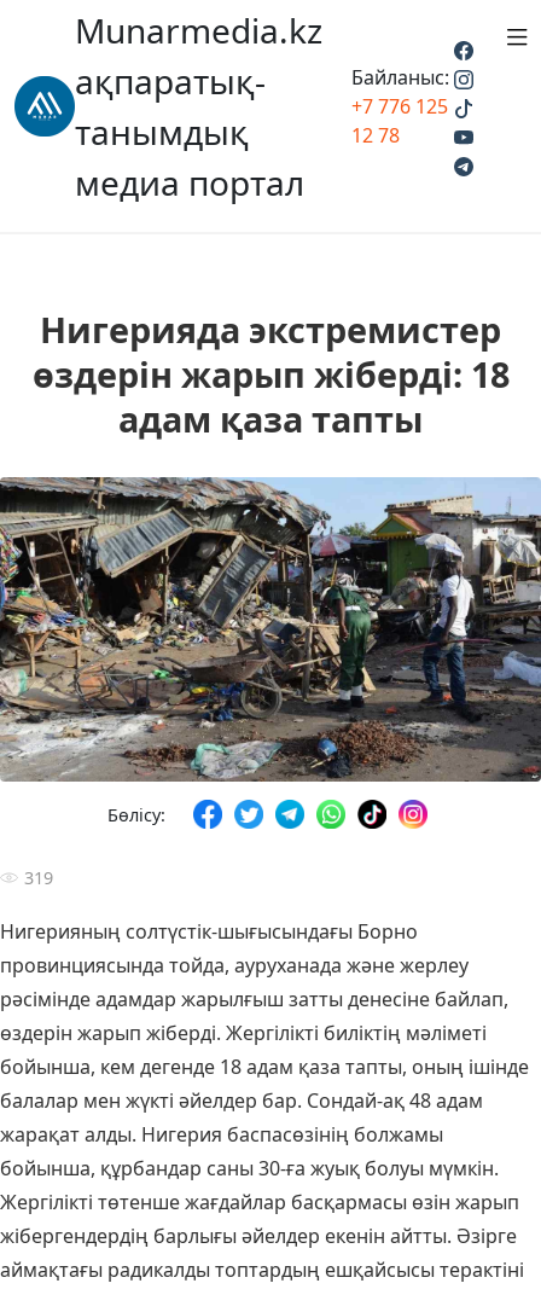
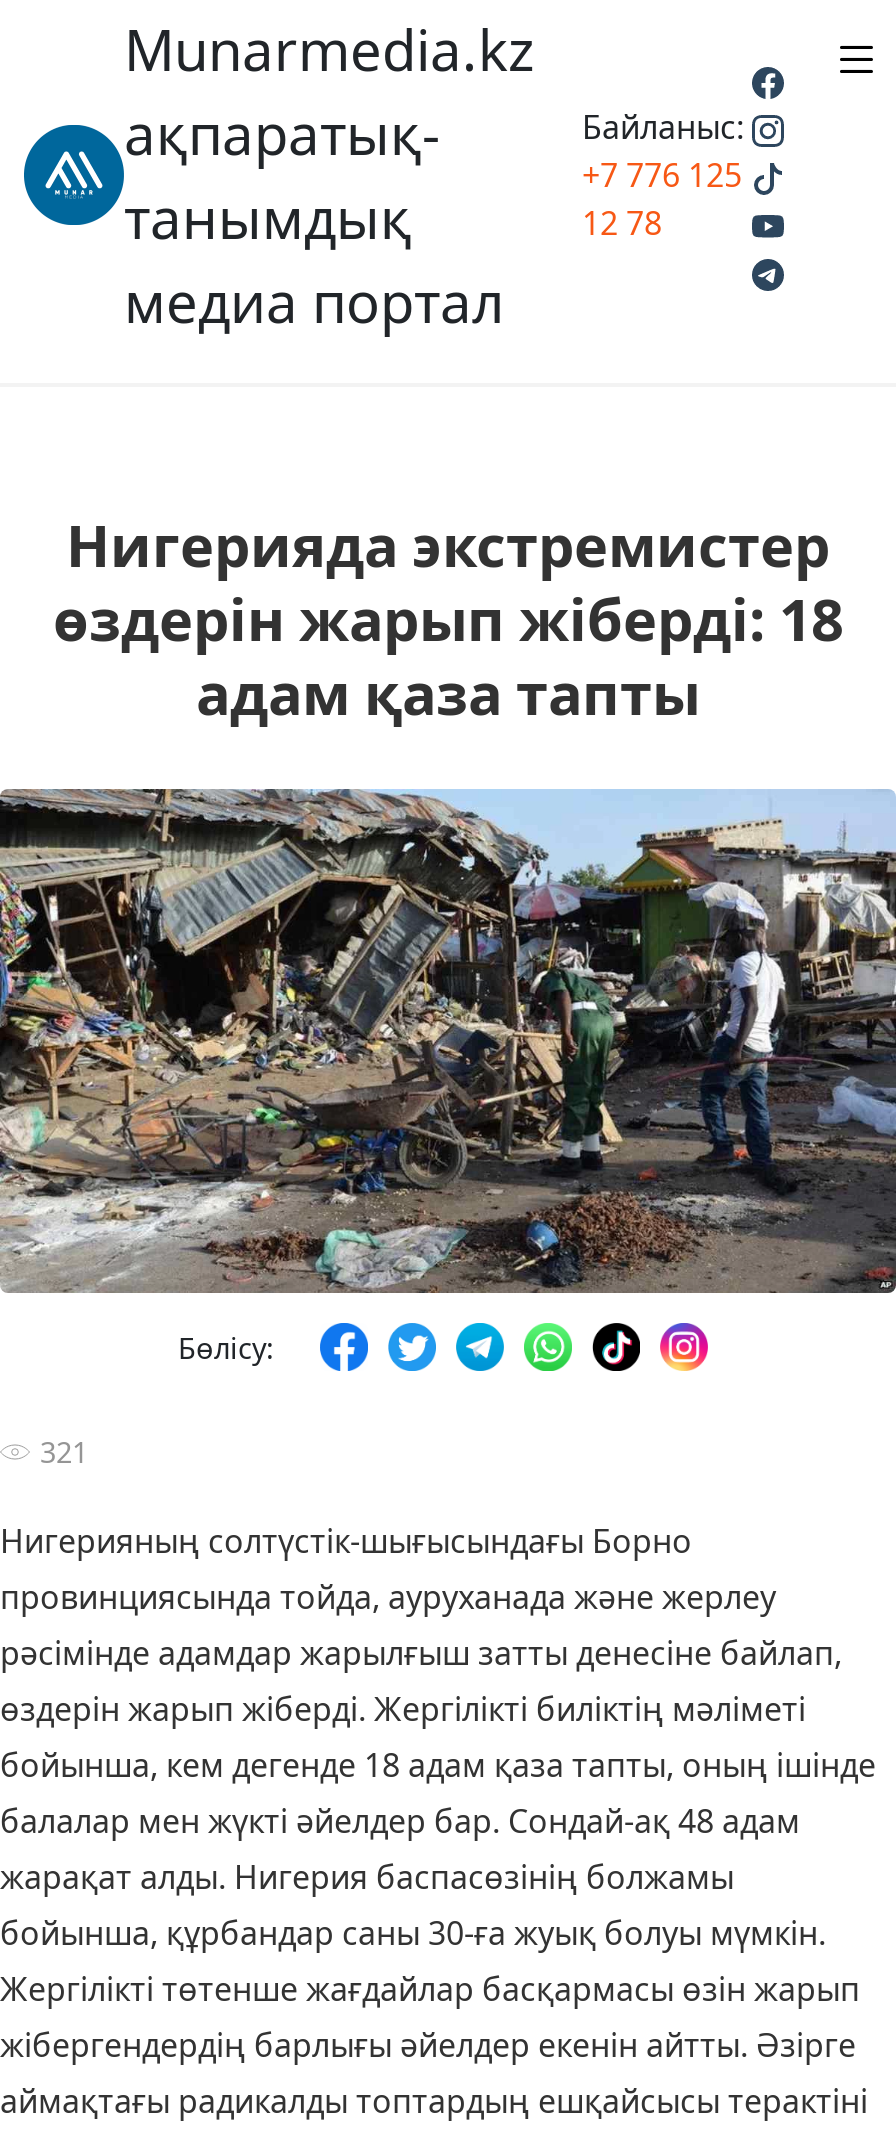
- 319
+ 321
